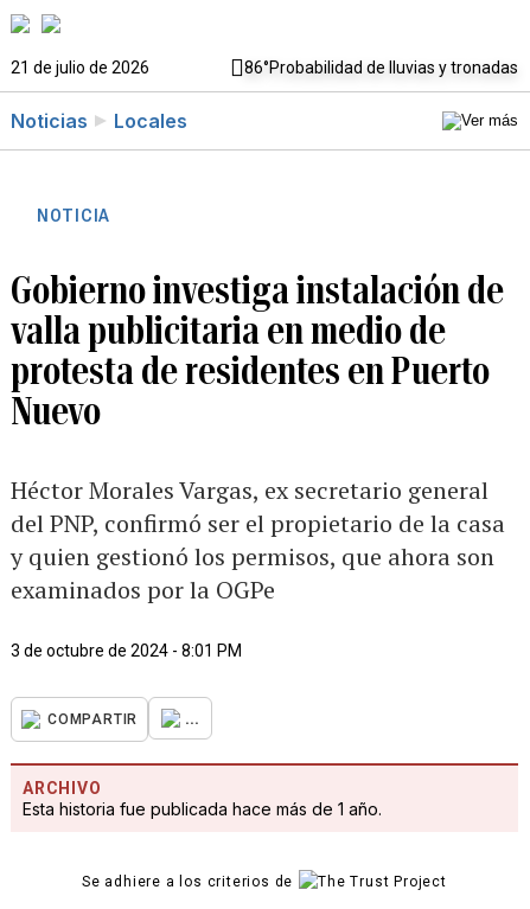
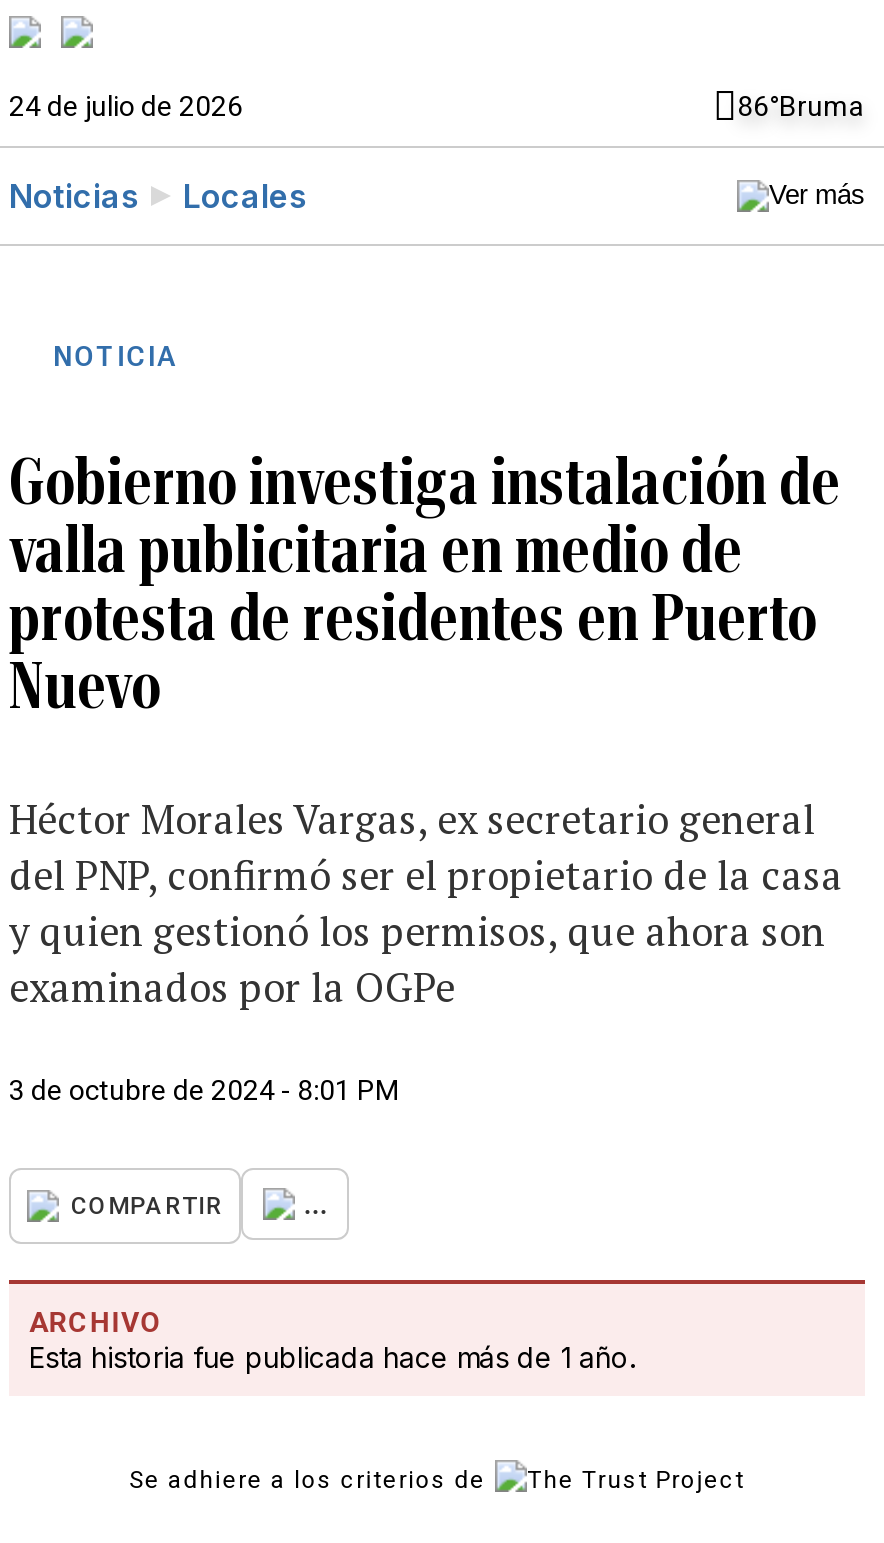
- 21 de julio de 2026
- 86°Probabilidad de lluvias y tronadas
+ 24 de julio de 2026
+ 86°Bruma
